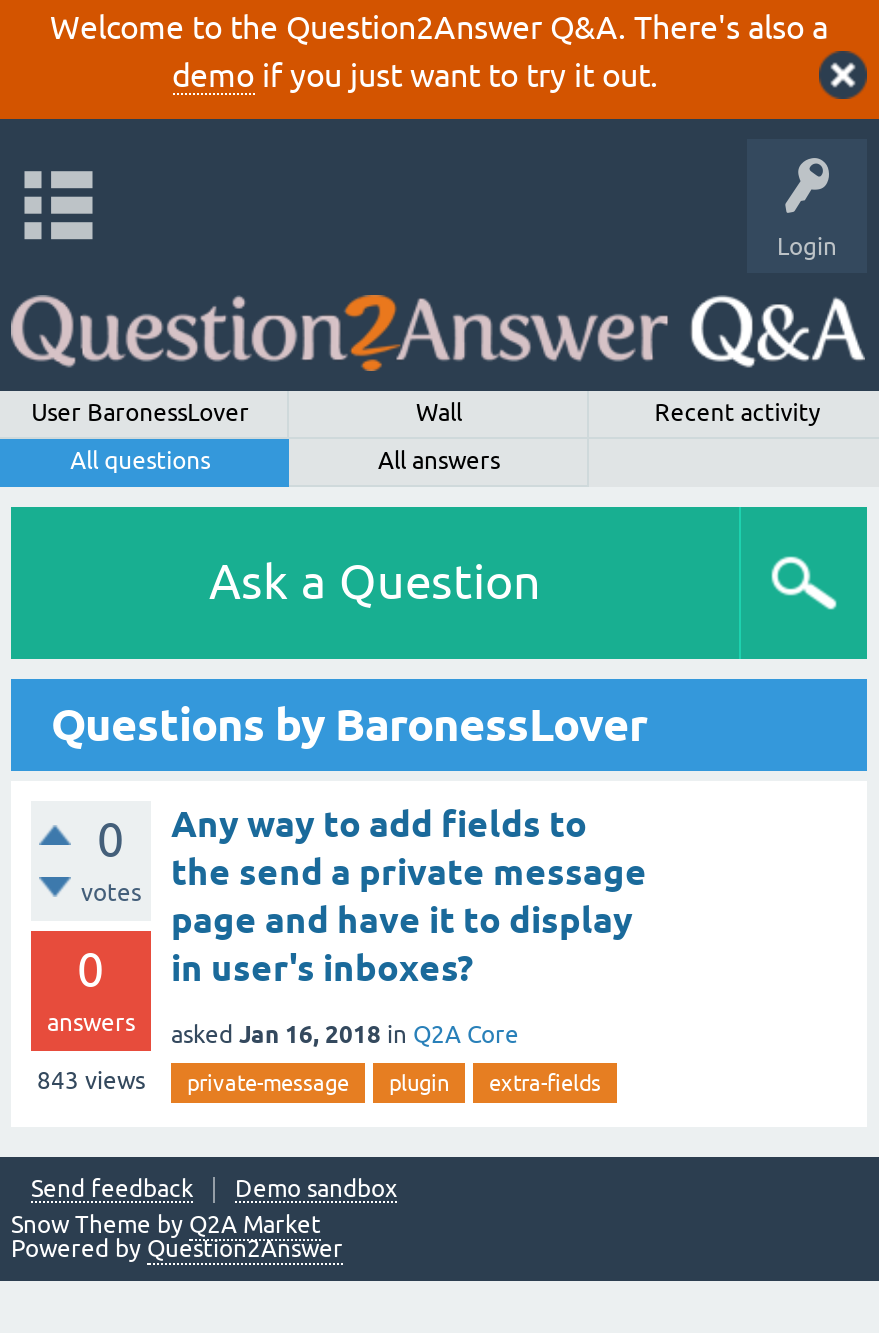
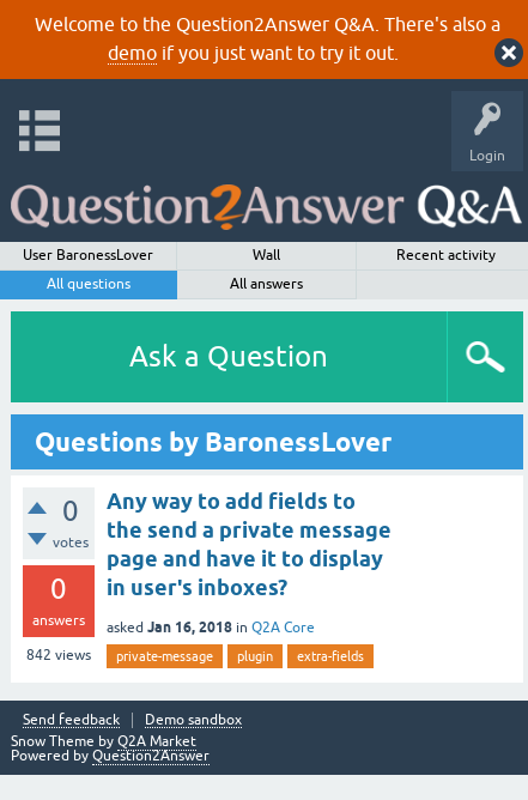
- 843 views private-message plugin extra-fields
+ 842 views private-message plugin extra-fields
